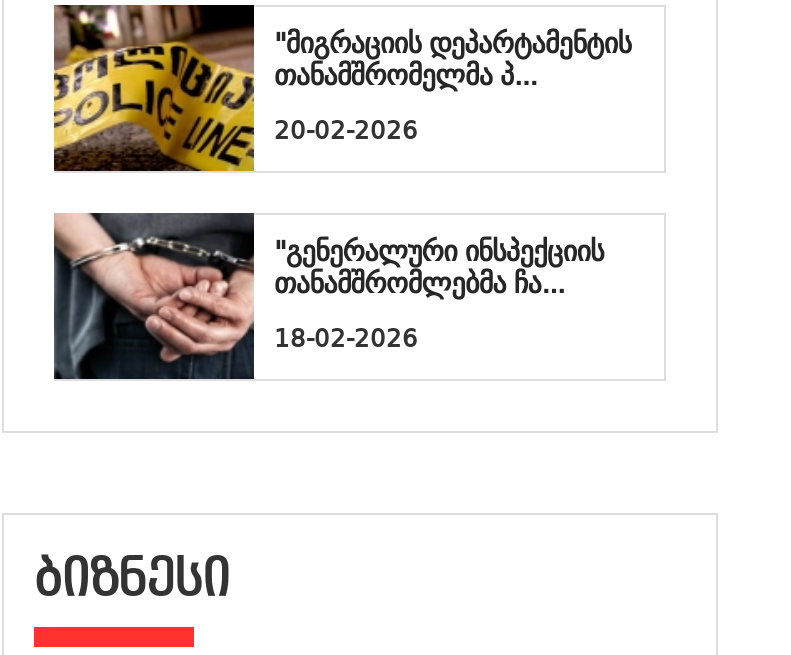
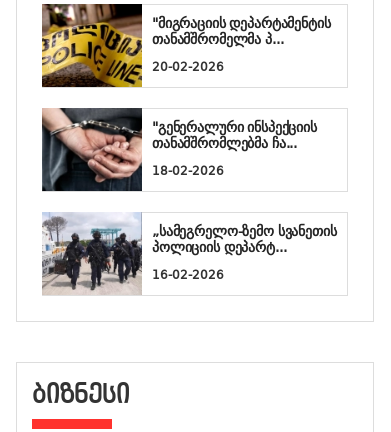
+ [image]
+ „სამეგრელო-ზემო სვანეთის
+ პოლიციის დეპარტ...
+ 16-02-2026
